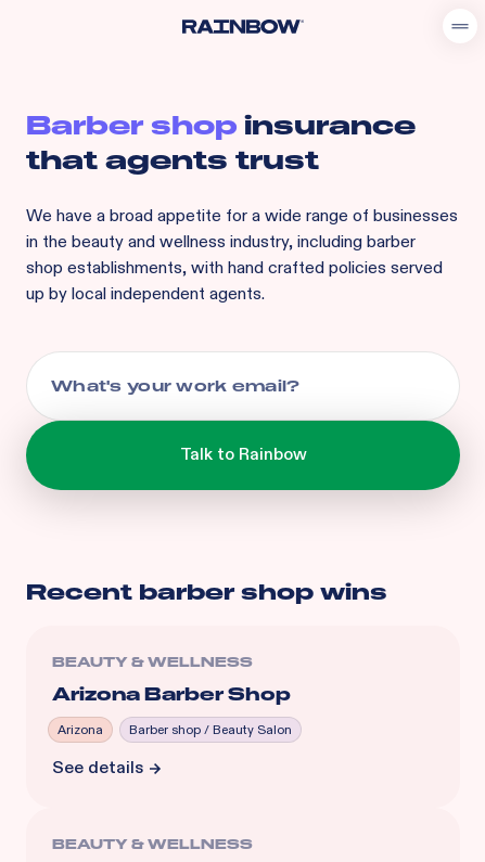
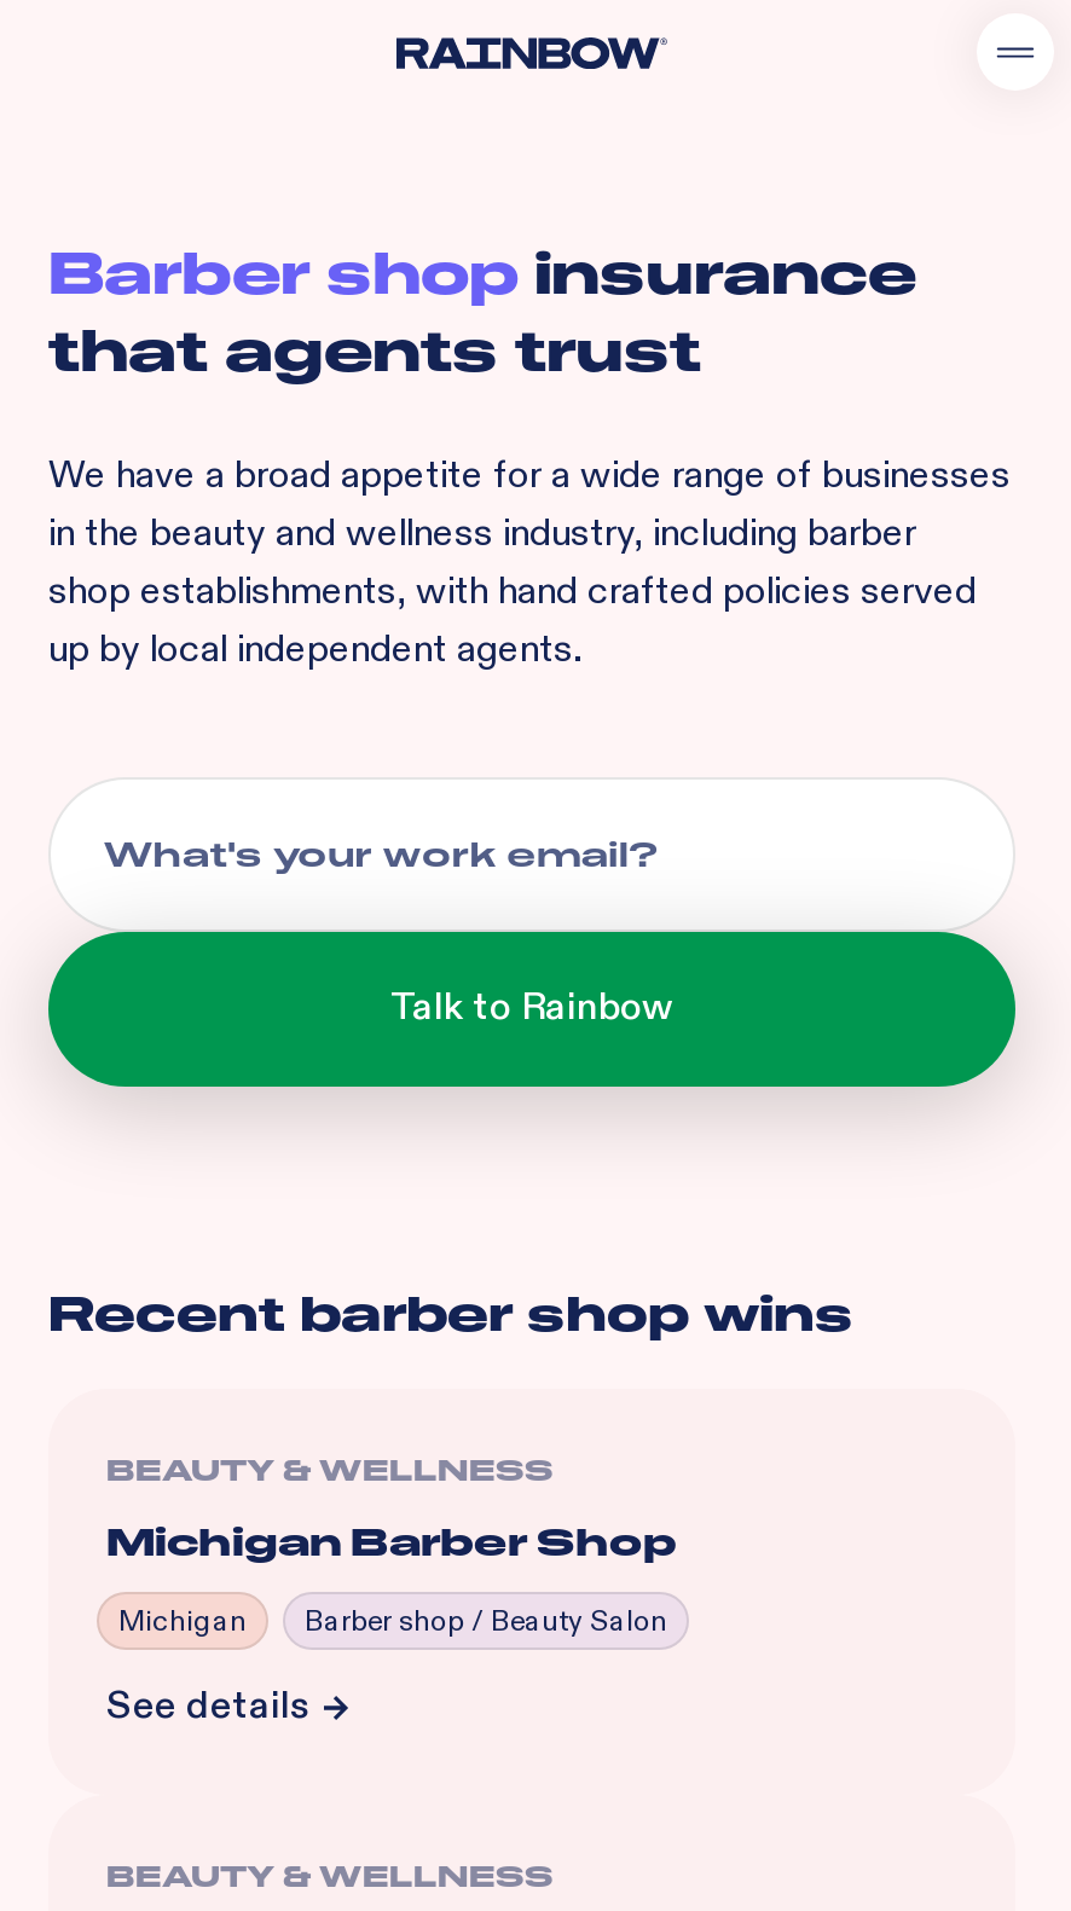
- Arizona Barber Shop
+ Michigan Barber Shop

- Arizona
+ Michigan
